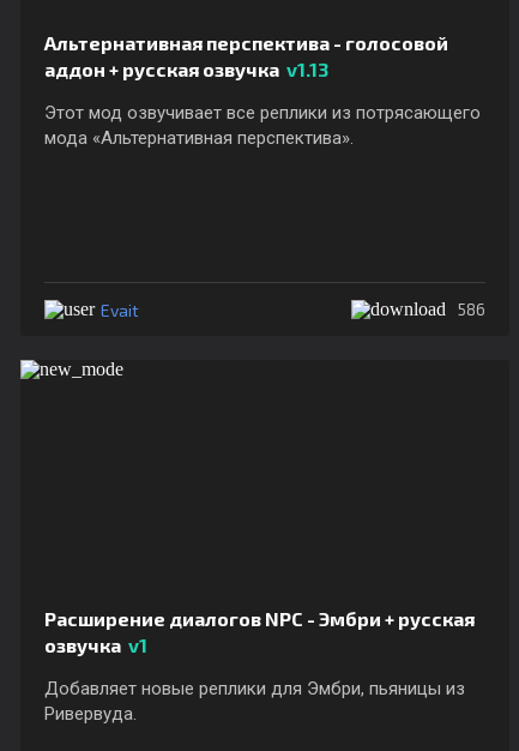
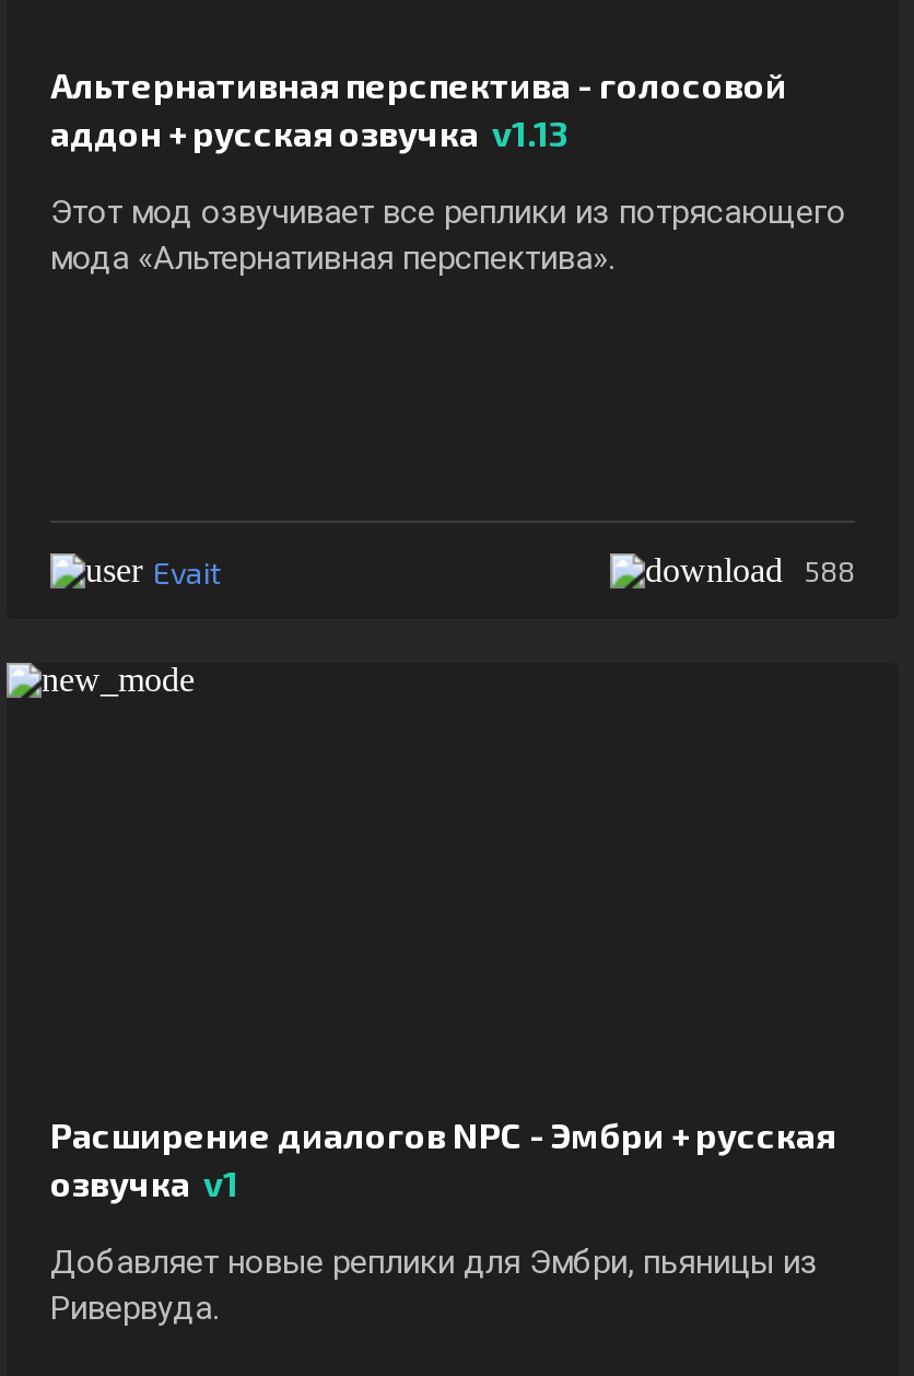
- 586
+ 588
